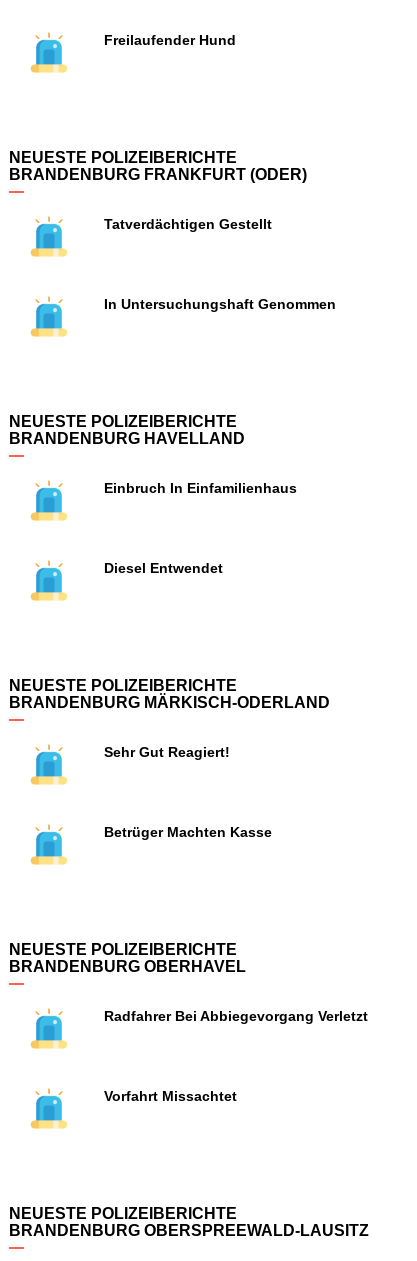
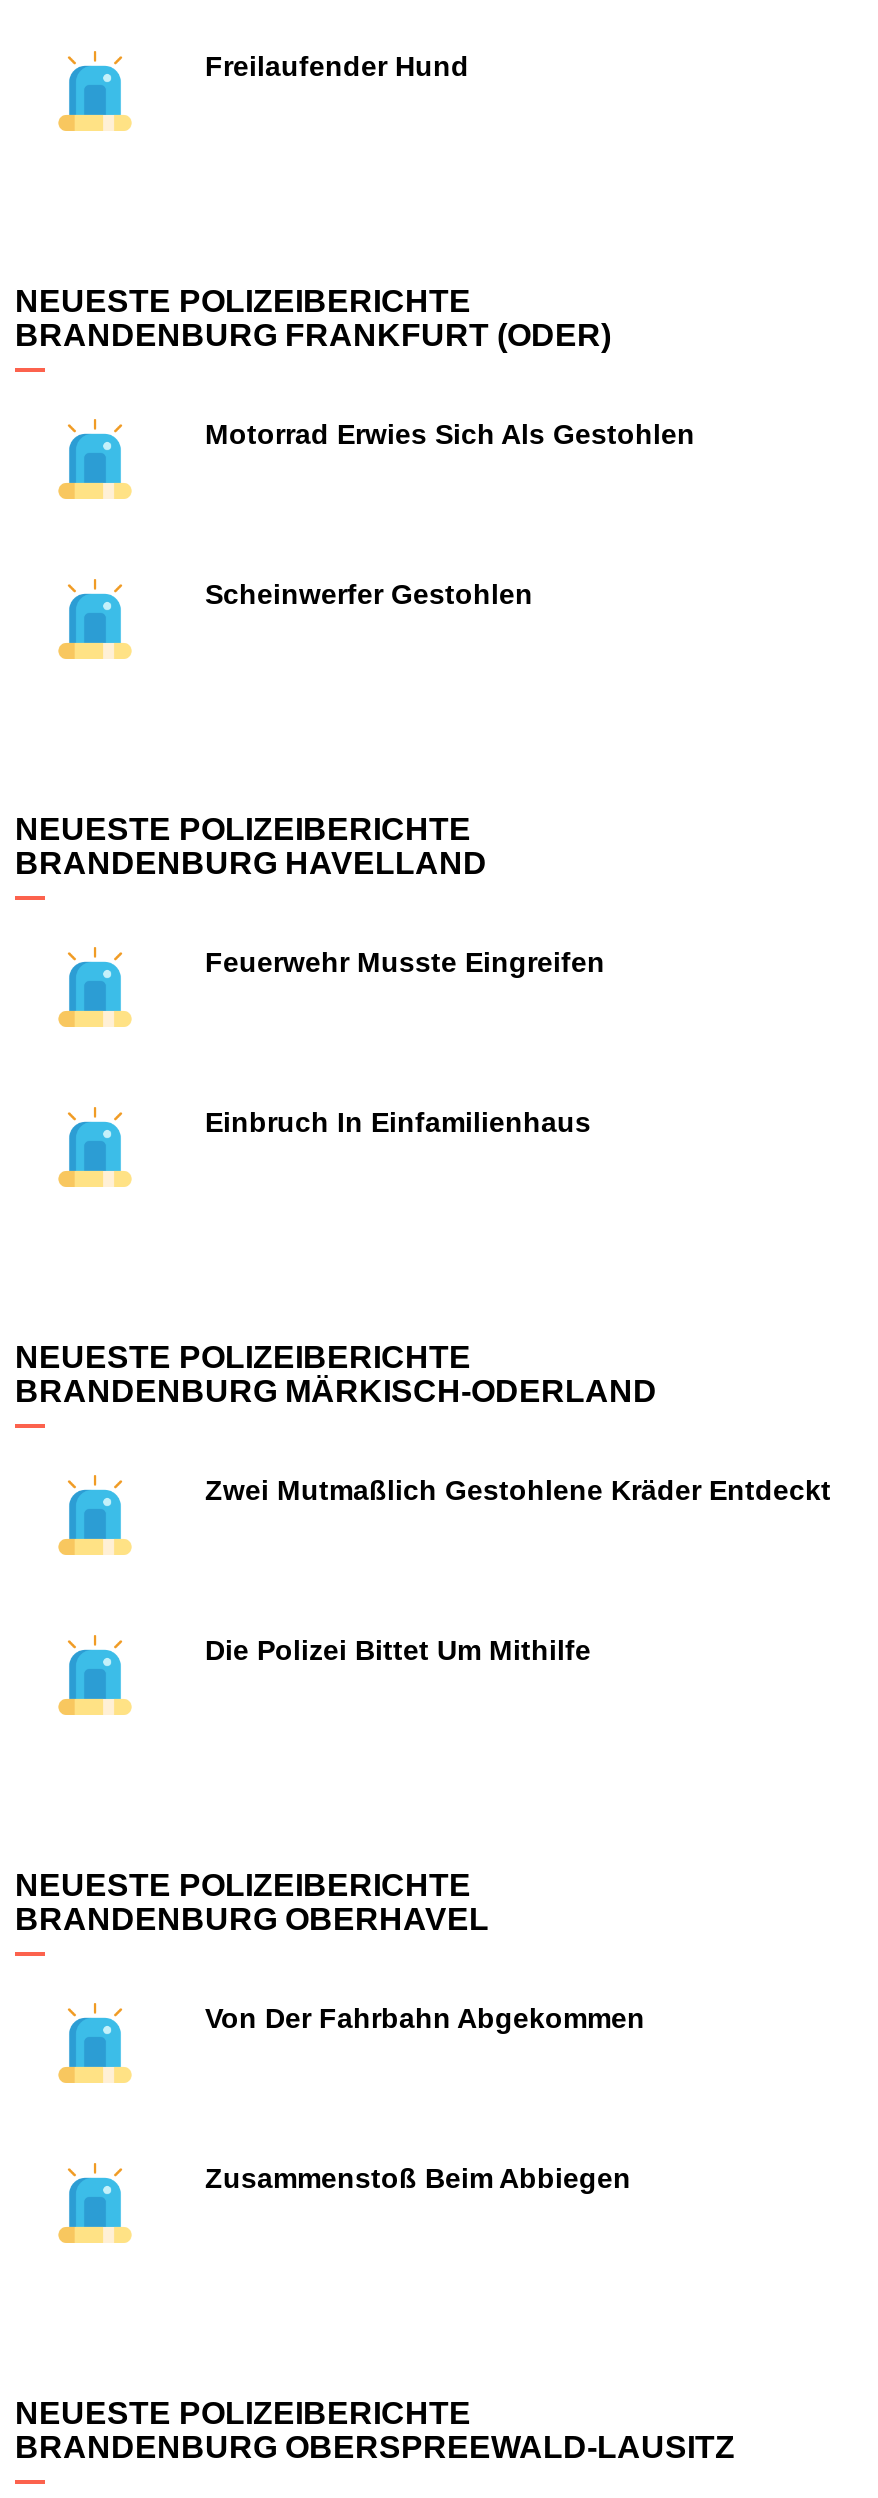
- Tatverdächtigen Gestellt
+ Motorrad Erwies Sich Als Gestohlen

- In Untersuchungshaft Genommen
+ Scheinwerfer Gestohlen

+ Feuerwehr Musste Eingreifen

moved down: Einbruch In Einfamilienhaus

- Diesel Entwendet

- Sehr Gut Reagiert!
+ Zwei Mutmaßlich Gestohlene Kräder Entdeckt

- Betrüger Machten Kasse
+ Die Polizei Bittet Um Mithilfe

- Radfahrer Bei Abbiegevorgang Verletzt
+ Von Der Fahrbahn Abgekommen

- Vorfahrt Missachtet
+ Zusammenstoß Beim Abbiegen
